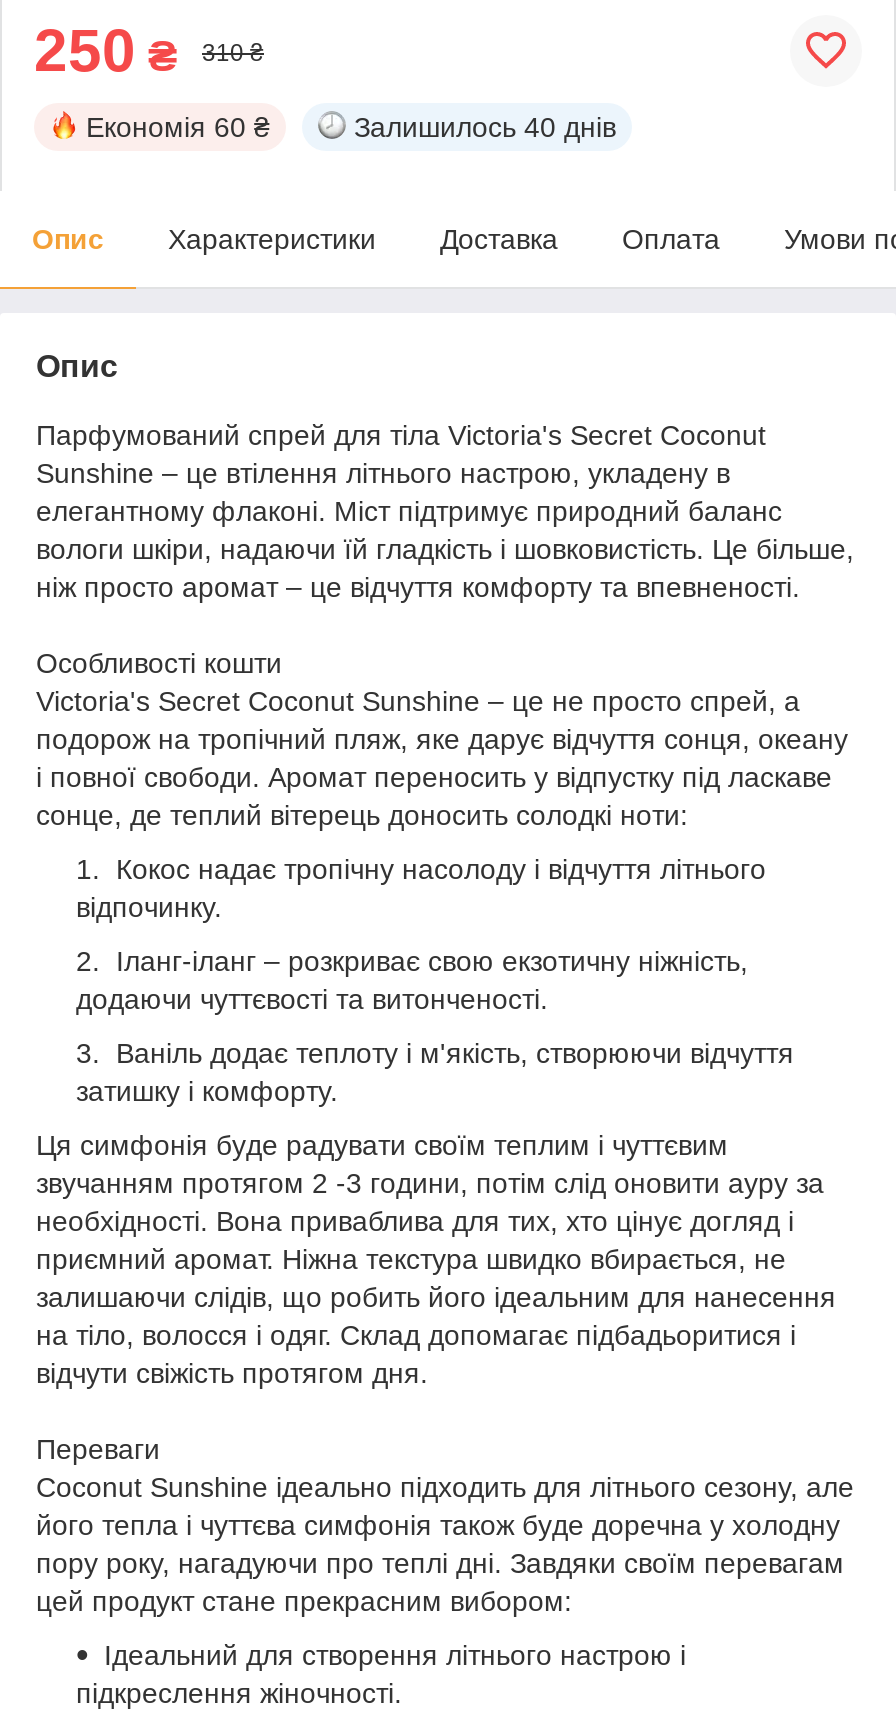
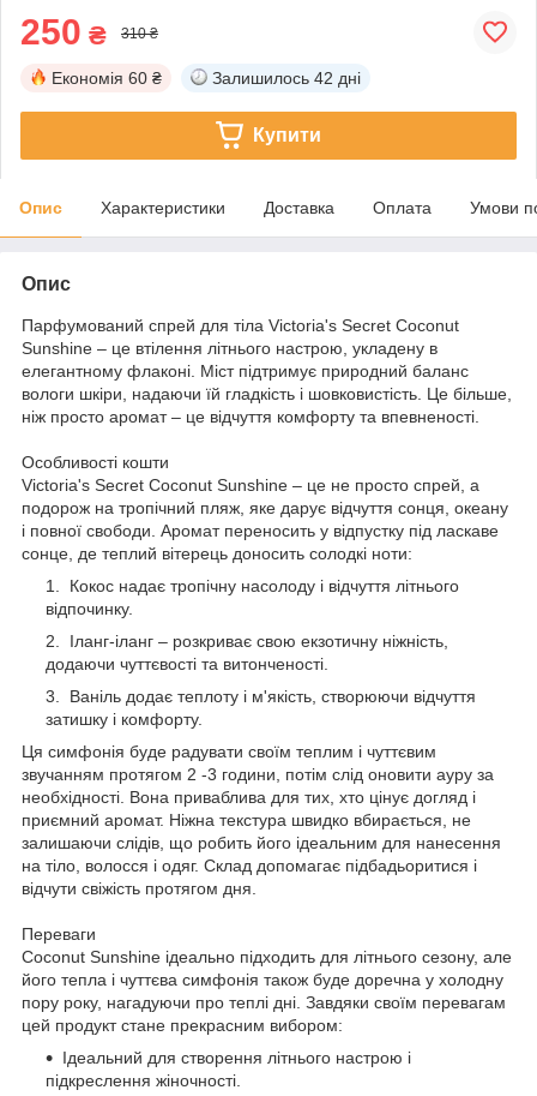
- Залишилось 40 днів
+ Залишилось 42 дні
+ Купити
